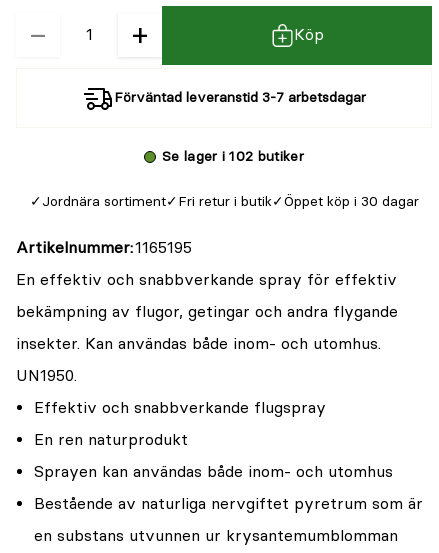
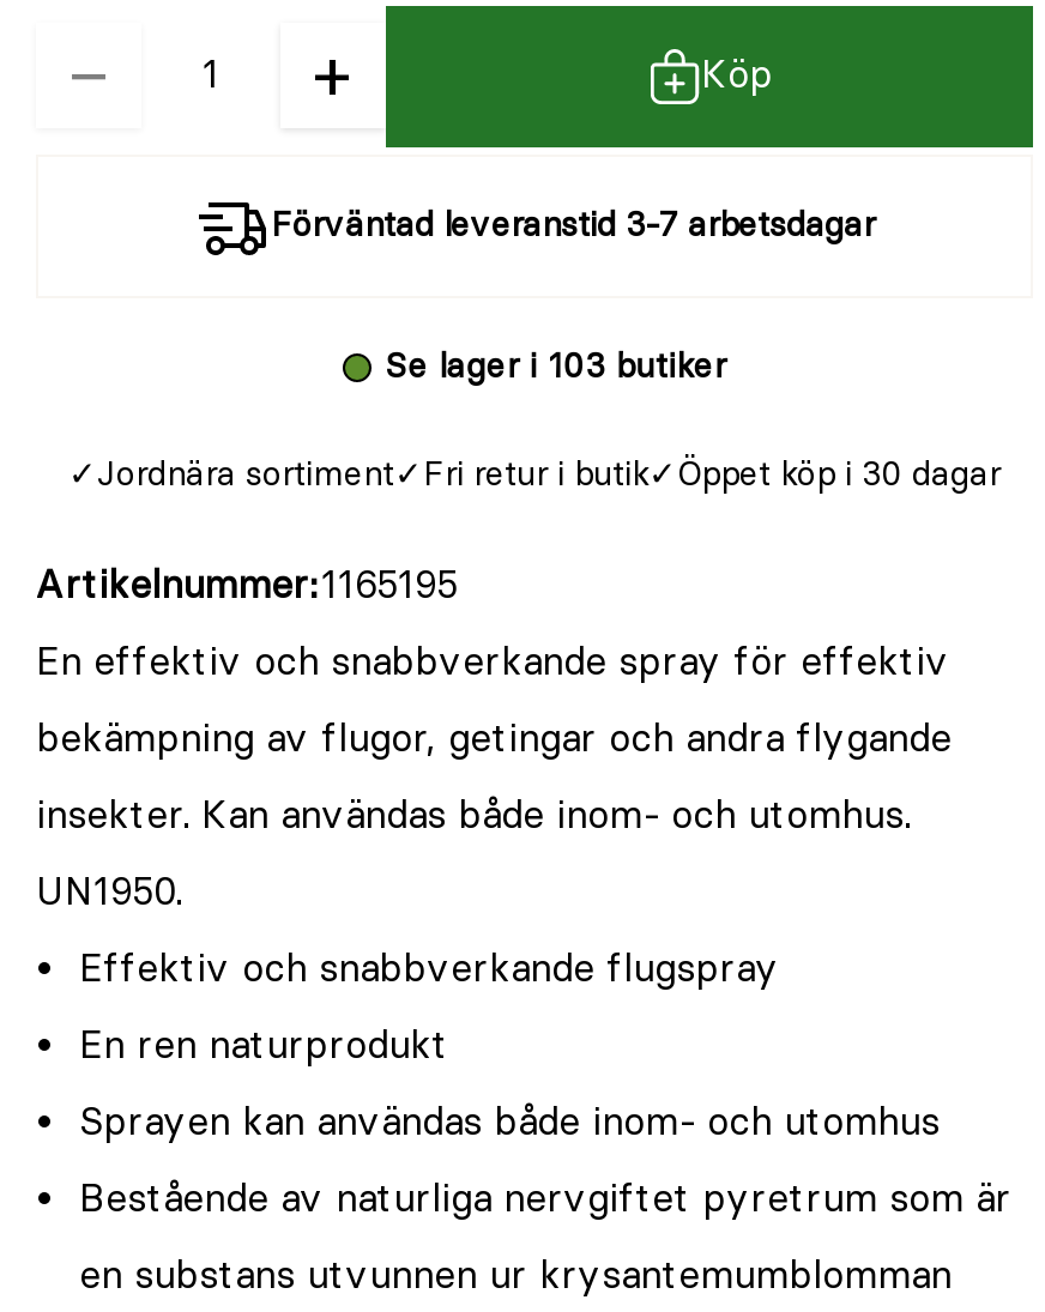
- Se lager i 102 butiker
+ Se lager i 103 butiker
